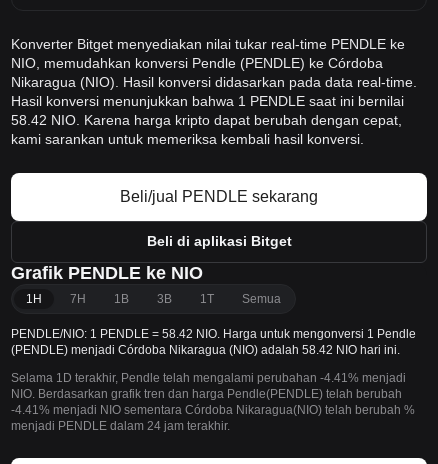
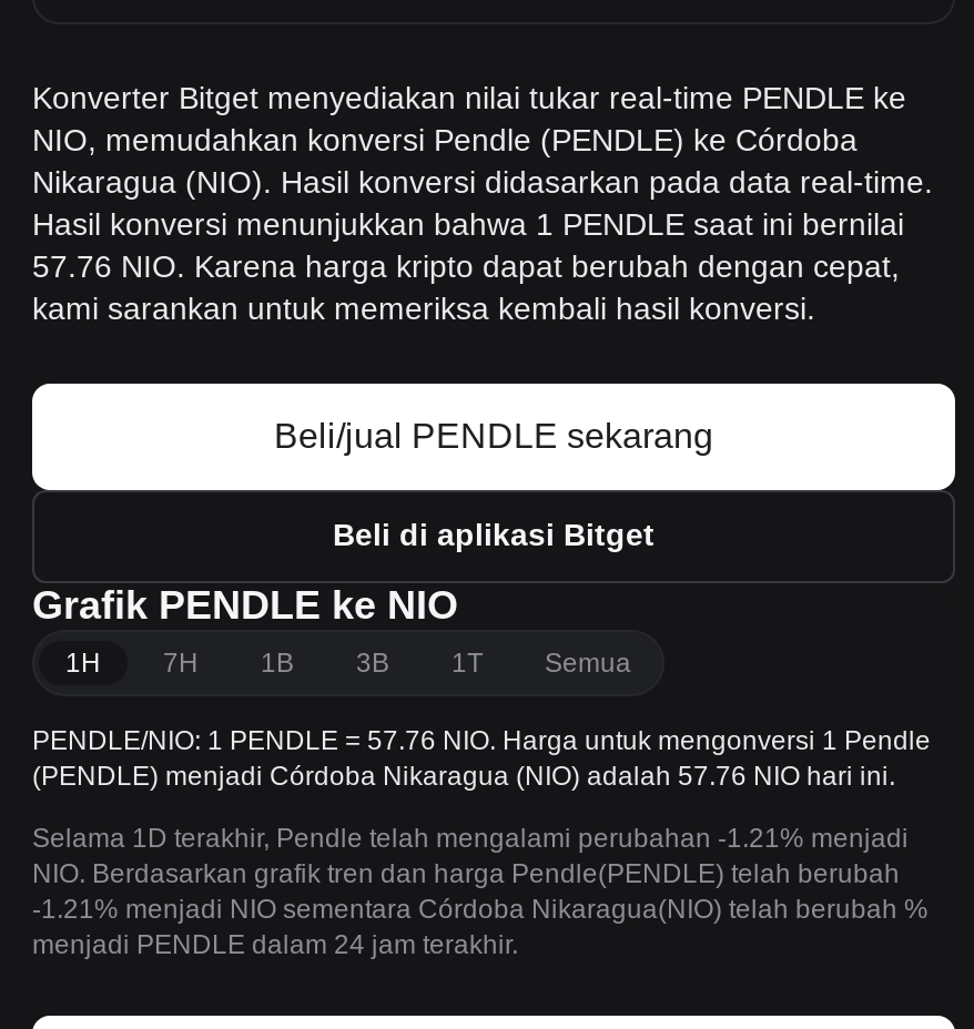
- 58.42 NIO. Karena harga kripto dapat berubah dengan cepat,
+ 57.76 NIO. Karena harga kripto dapat berubah dengan cepat,

- PENDLE/NIO: 1 PENDLE = 58.42 NIO. Harga untuk mengonversi 1 Pendle
+ PENDLE/NIO: 1 PENDLE = 57.76 NIO. Harga untuk mengonversi 1 Pendle

- (PENDLE) menjadi Córdoba Nikaragua (NIO) adalah 58.42 NIO hari ini.
+ (PENDLE) menjadi Córdoba Nikaragua (NIO) adalah 57.76 NIO hari ini.

- Selama 1D terakhir, Pendle telah mengalami perubahan -4.41% menjadi
+ Selama 1D terakhir, Pendle telah mengalami perubahan -1.21% menjadi

- -4.41% menjadi NIO sementara Córdoba Nikaragua(NIO) telah berubah %
+ -1.21% menjadi NIO sementara Córdoba Nikaragua(NIO) telah berubah %
